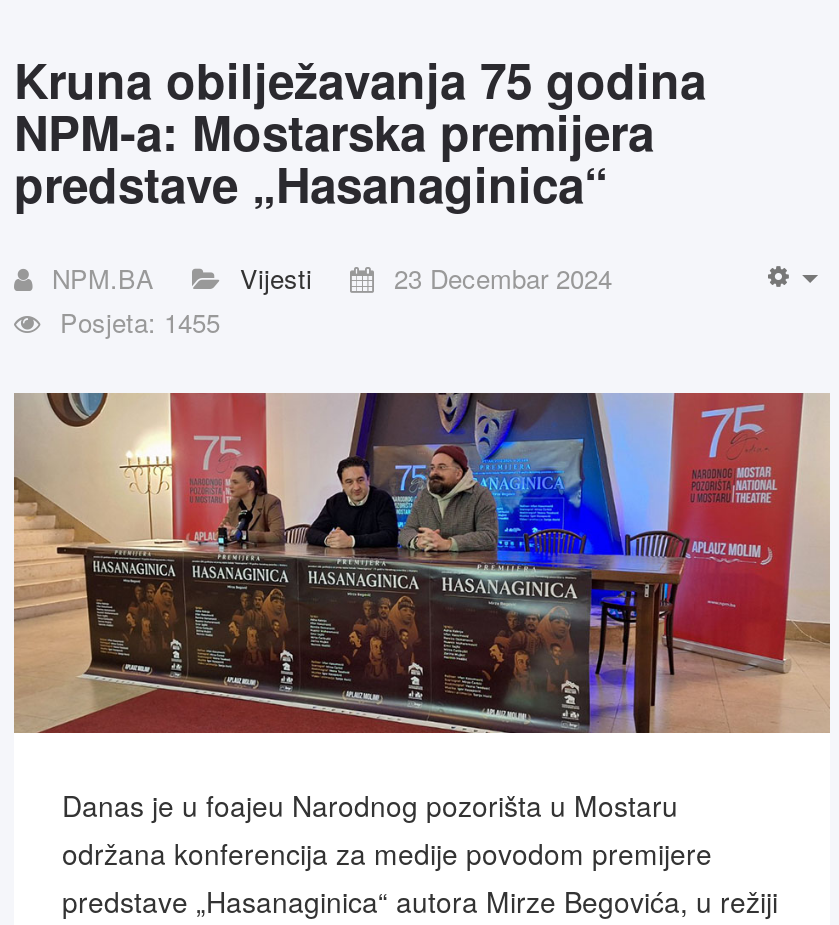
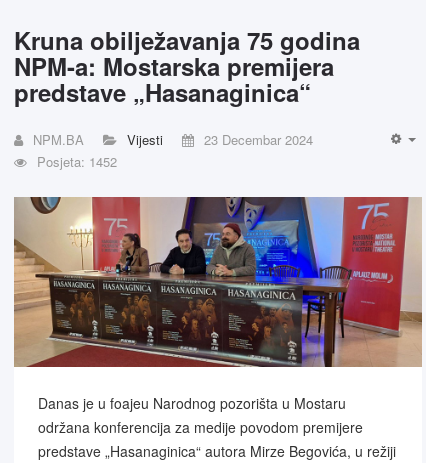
- Posjeta: 1455
+ Posjeta: 1452
